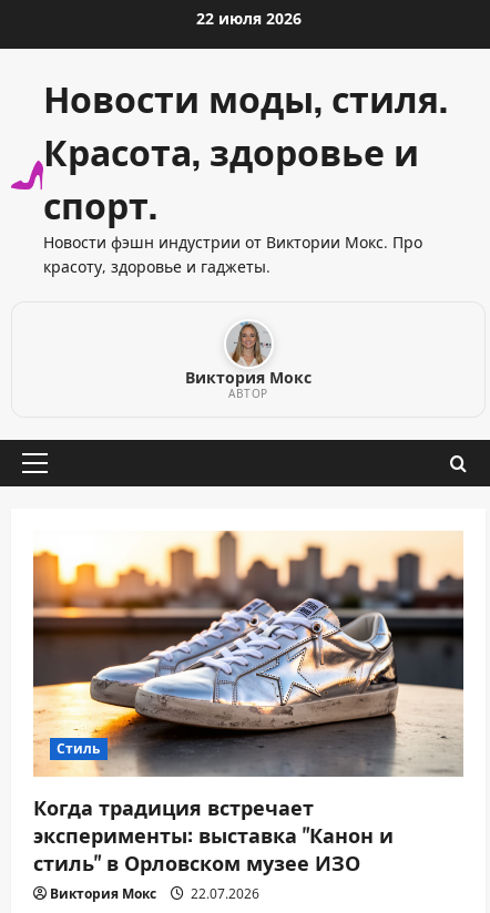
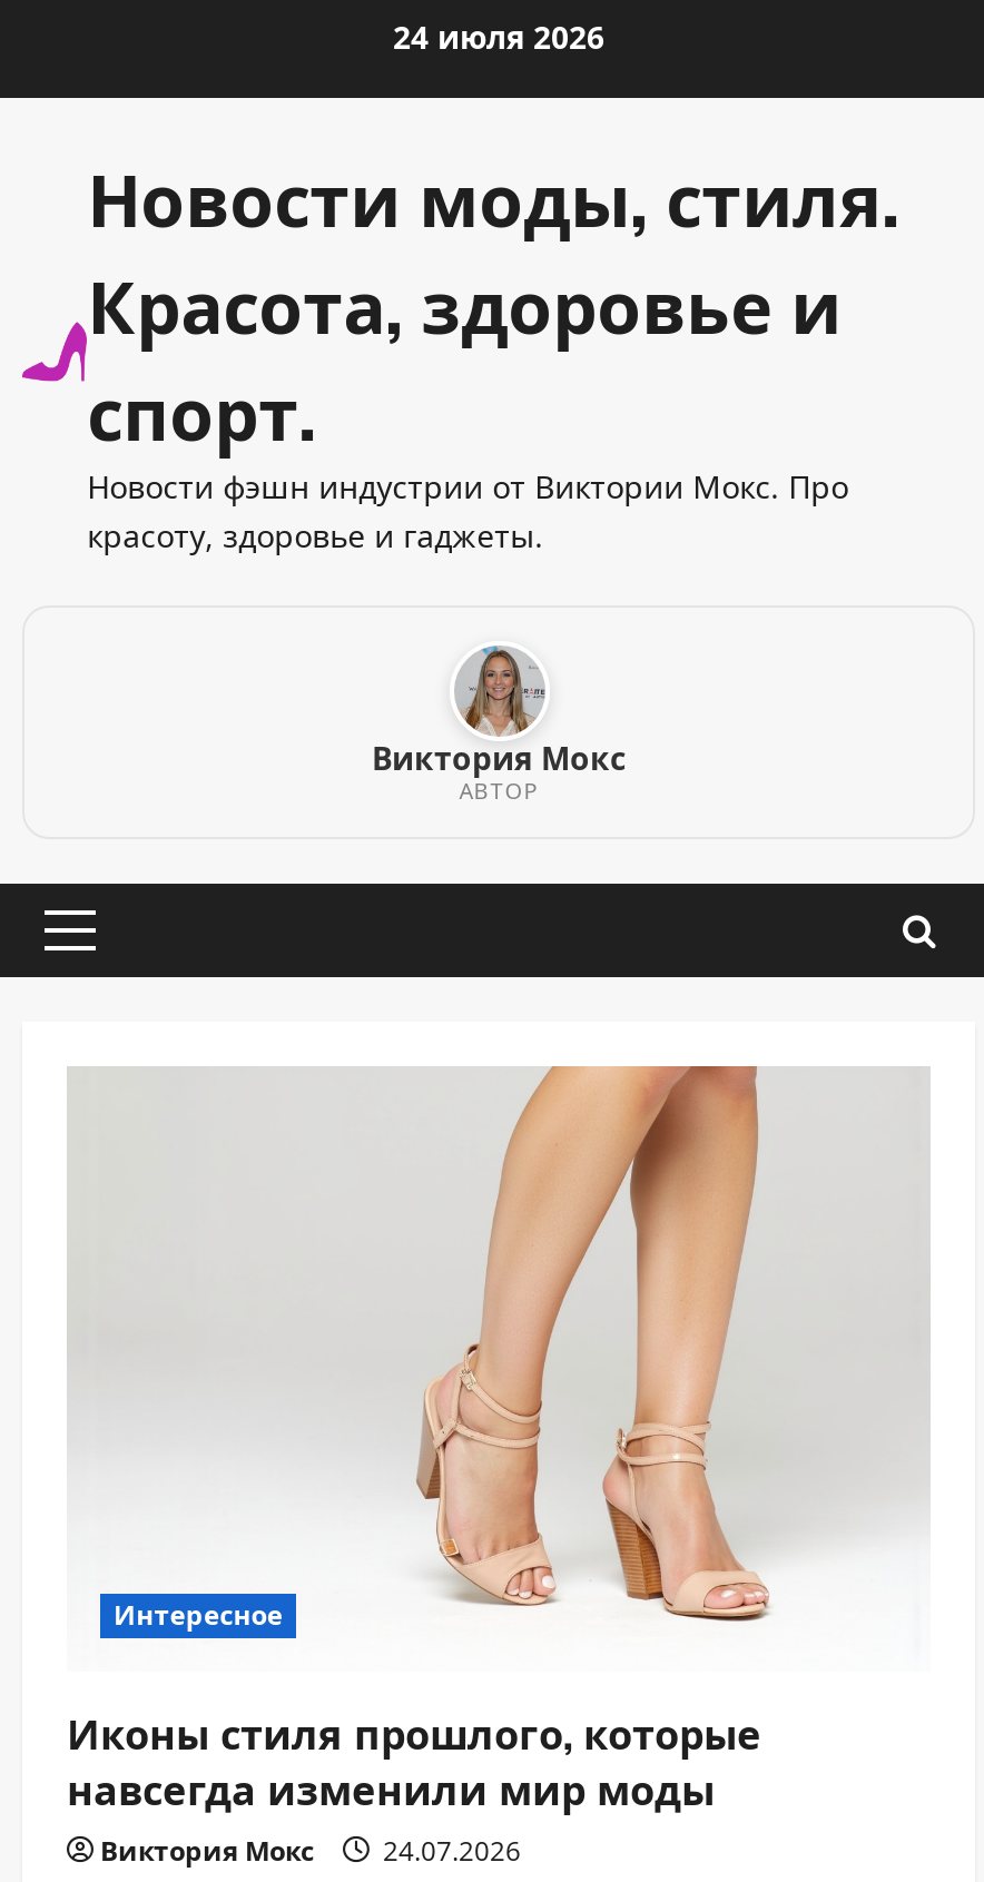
- 22 июля 2026
+ 24 июля 2026

- [image]
- Стиль
+ [image]
+ Интересное

- Когда традиция встречает
- эксперименты: выставка "Канон и
- стиль" в Орловском музее ИЗО
+ Иконы стиля прошлого, которые
+ навсегда изменили мир моды

- Виктория Мокс 22.07.2026
+ Виктория Мокс 24.07.2026
